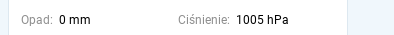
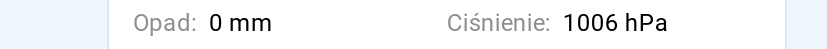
- Ciśnienie: 1005 hPa
+ Ciśnienie: 1006 hPa
